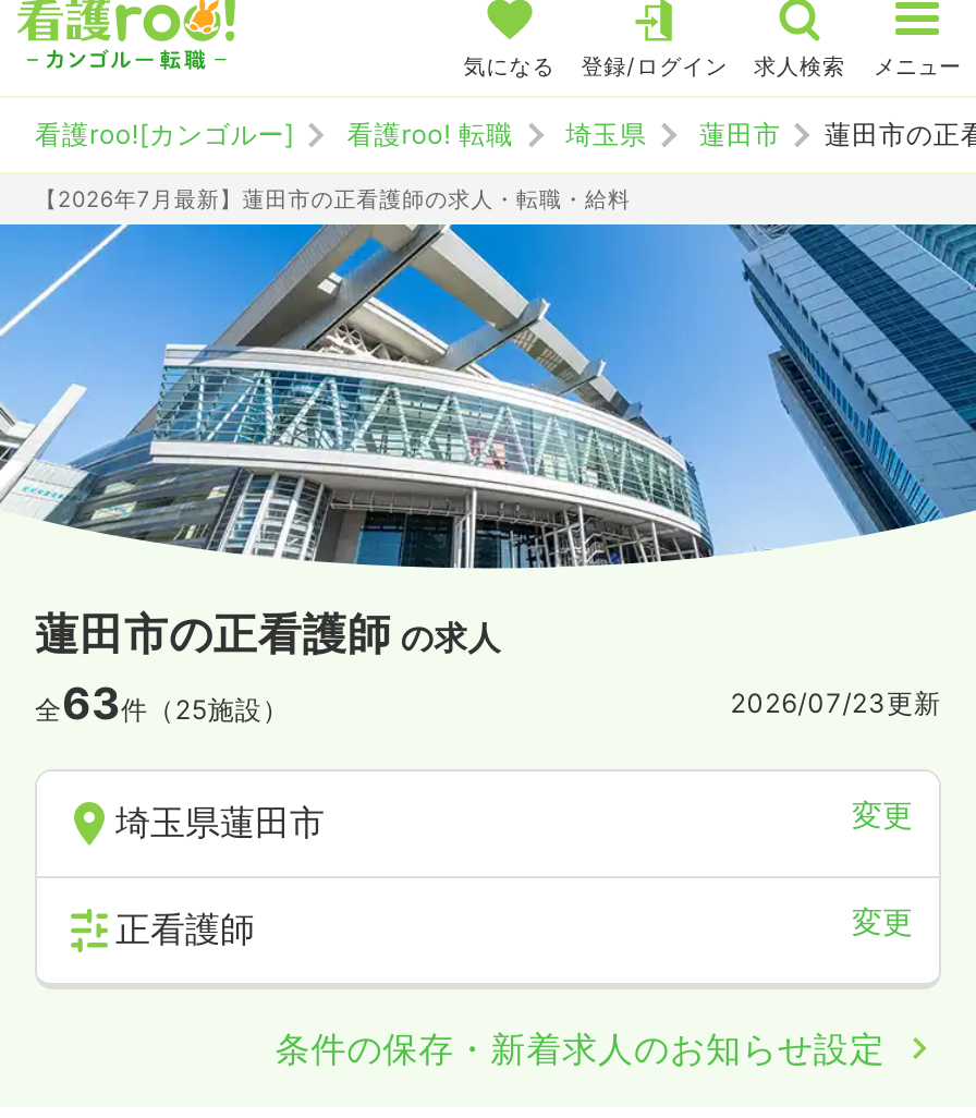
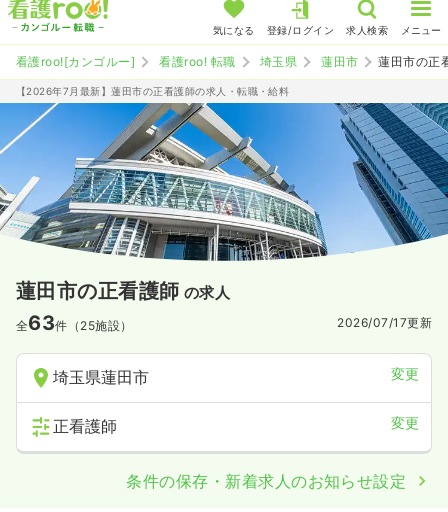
- 2026/07/23更新
+ 2026/07/17更新
